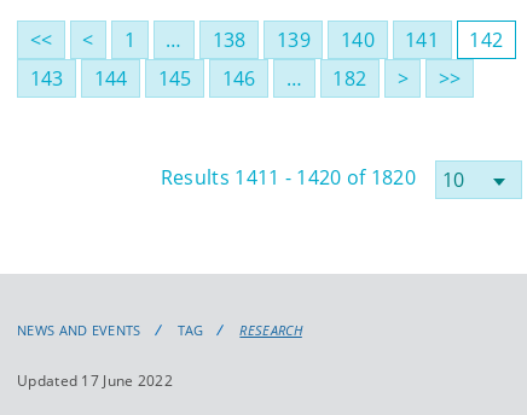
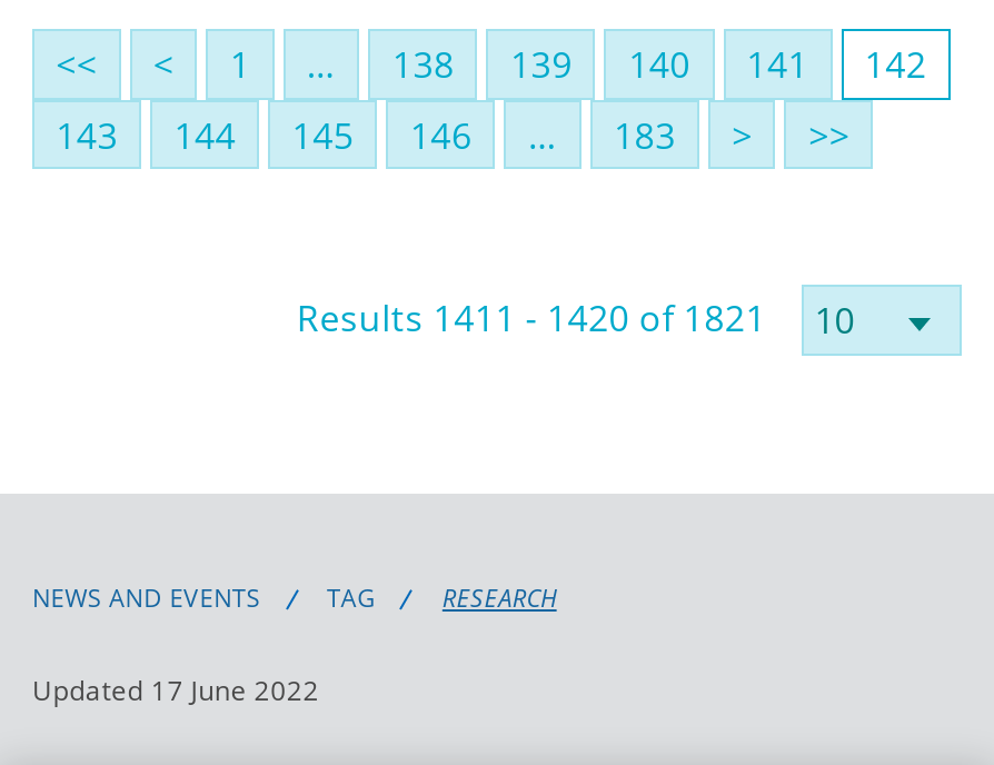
- 182
+ 183

- Results 1411 - 1420 of 1820
+ Results 1411 - 1420 of 1821
